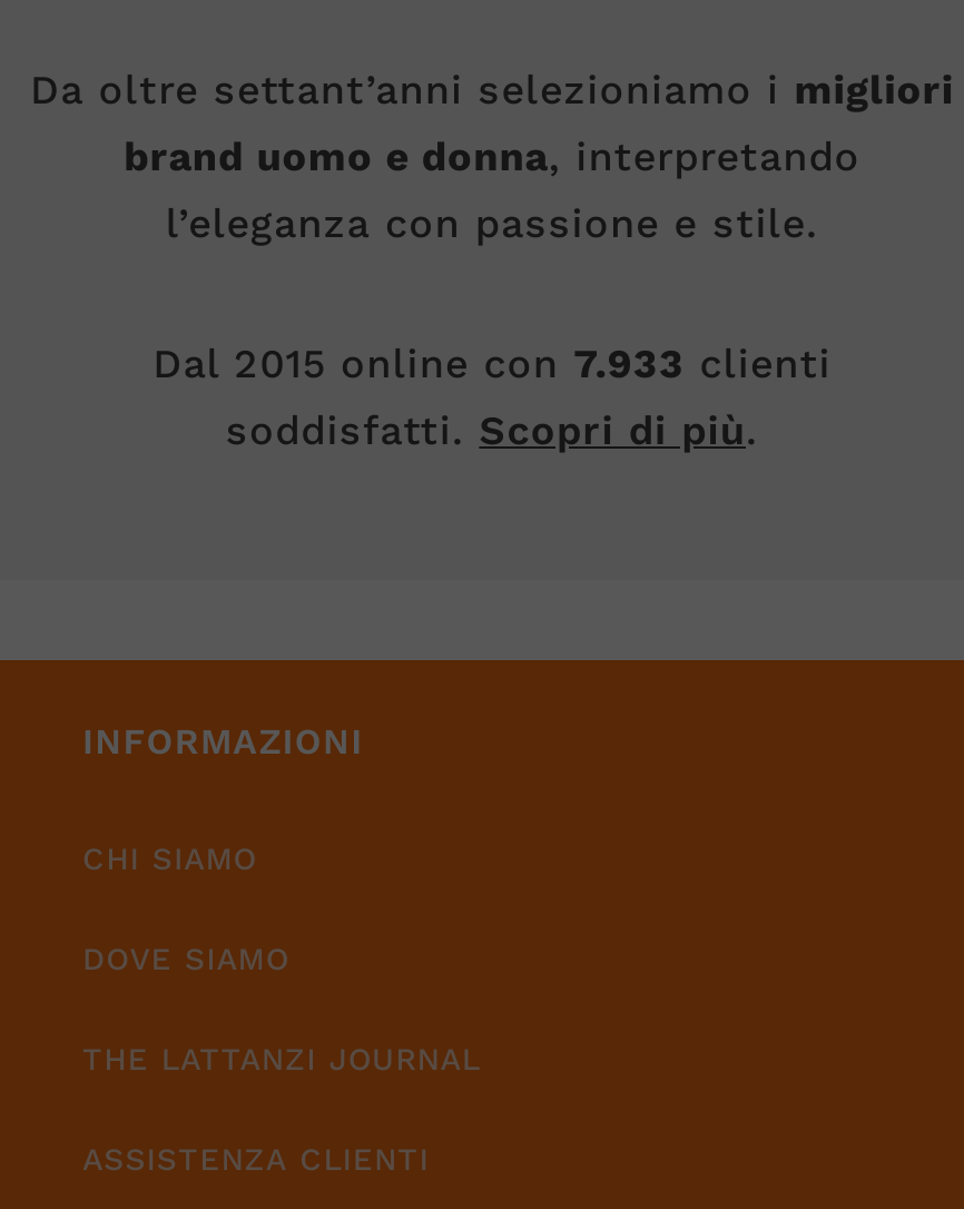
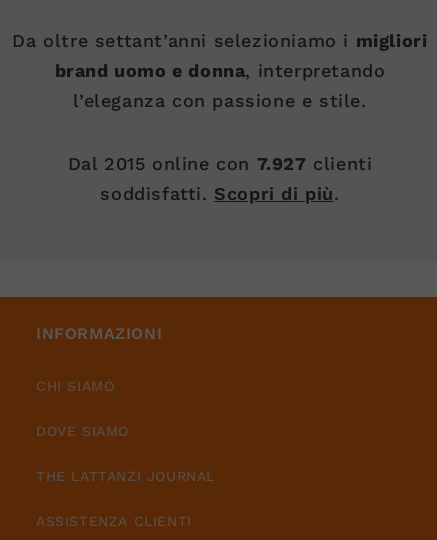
- Dal 2015 online con 7.933 clienti
+ Dal 2015 online con 7.927 clienti
